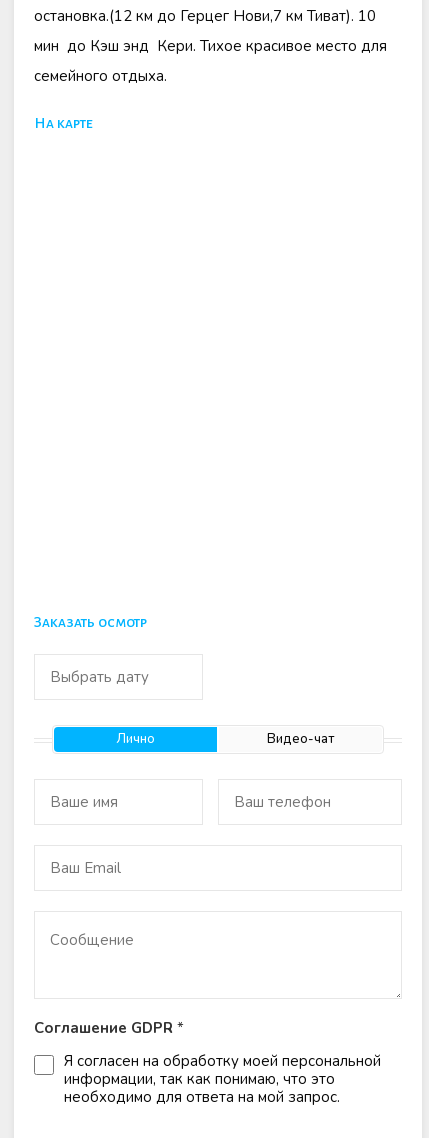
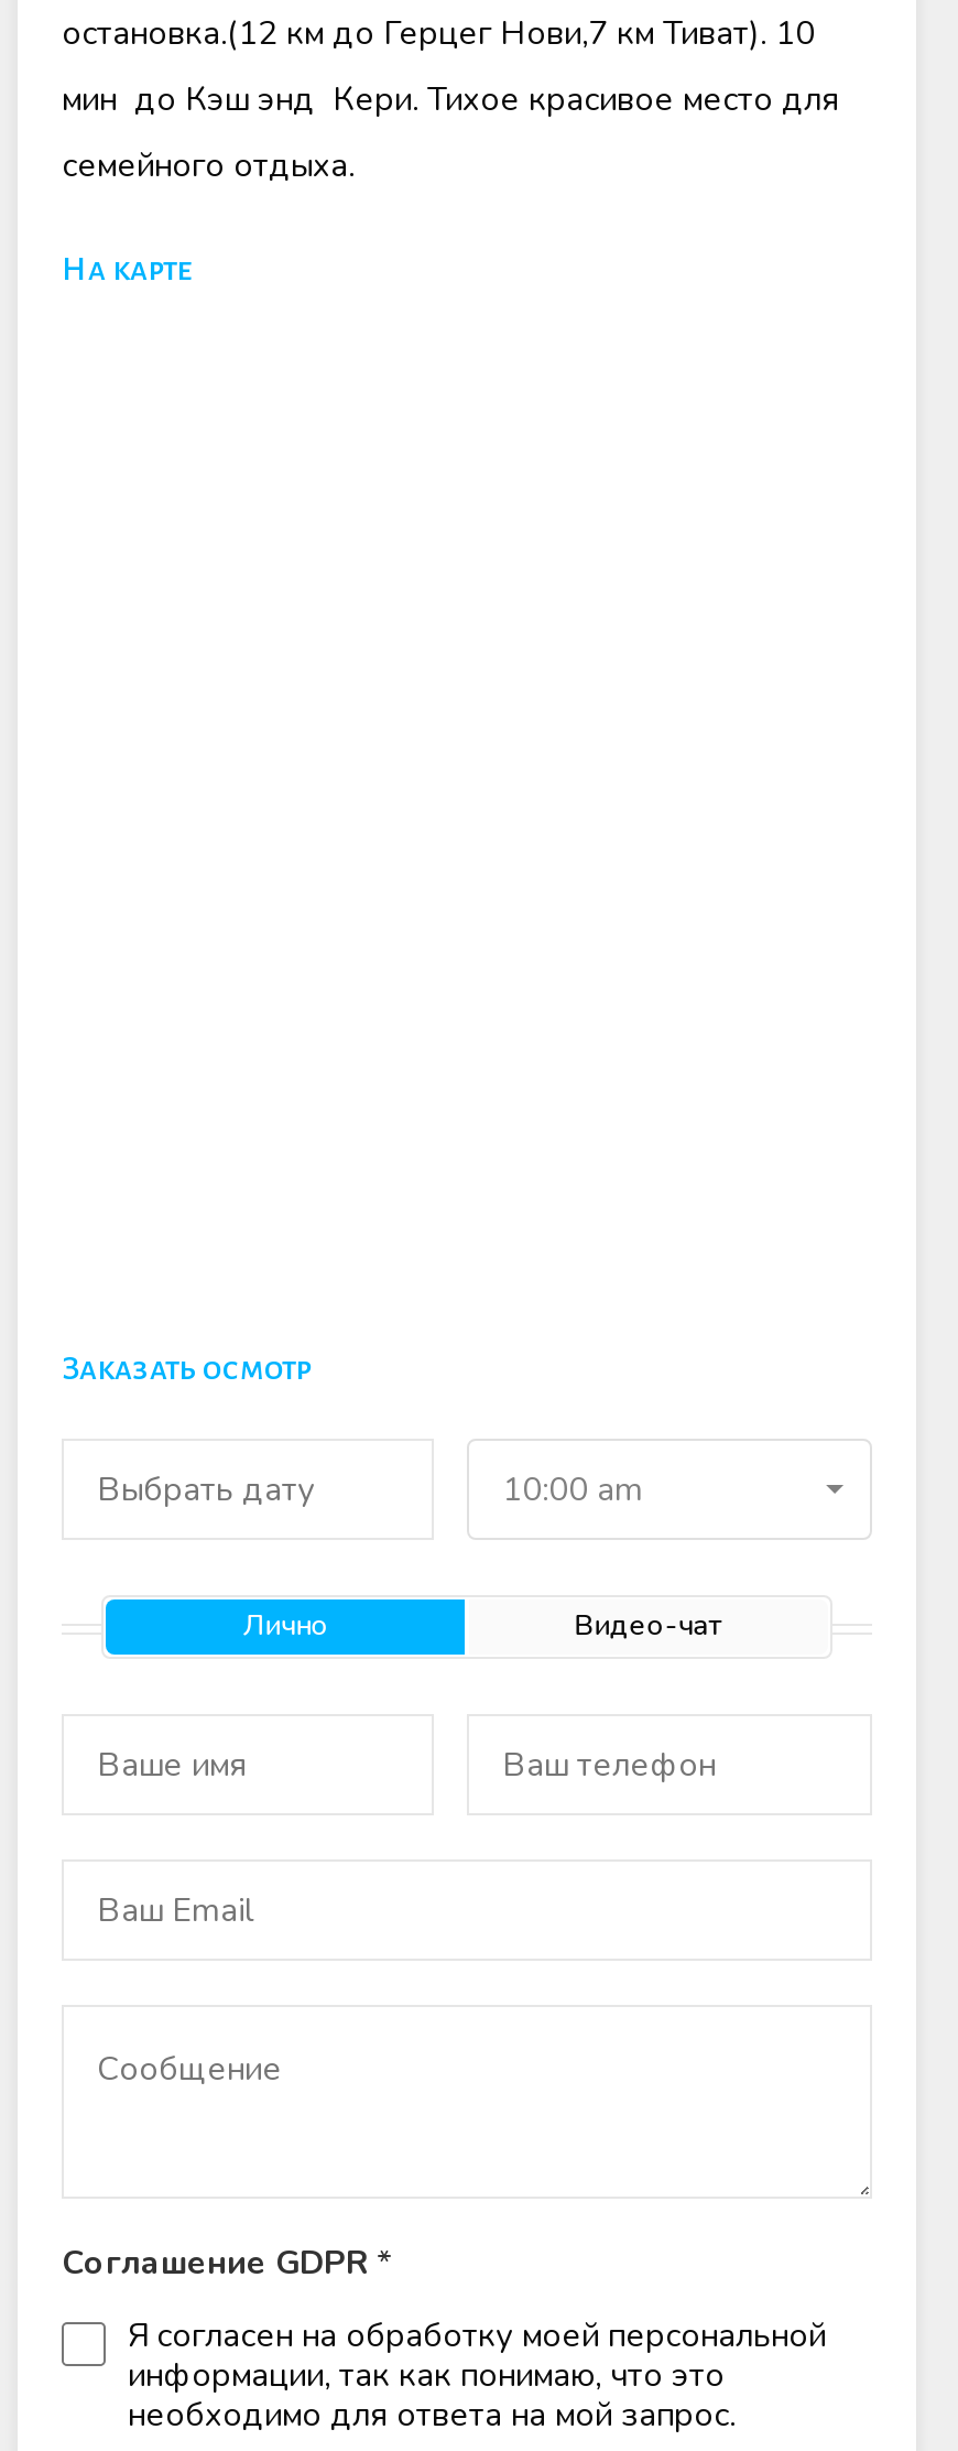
+ 10:00 am
